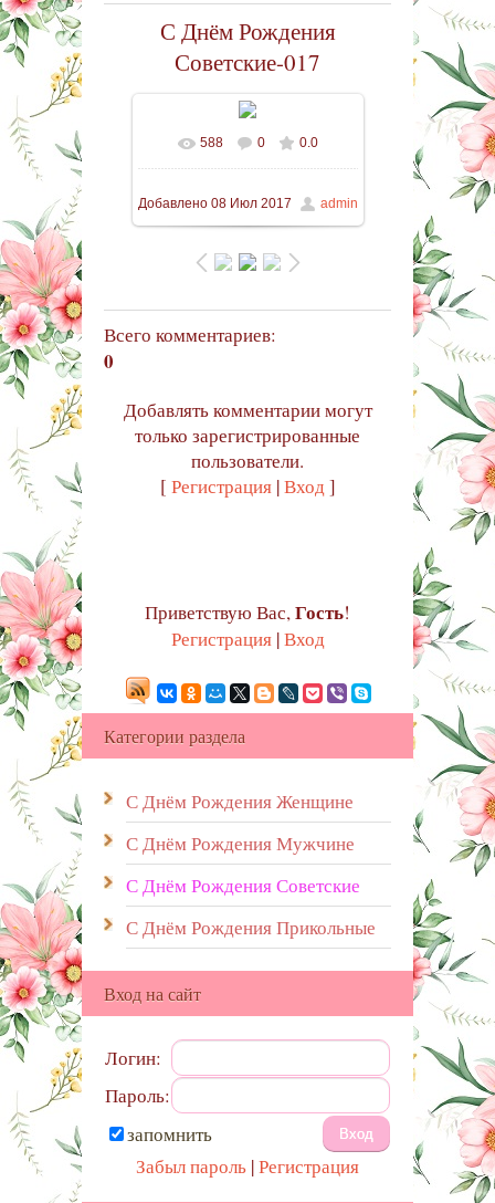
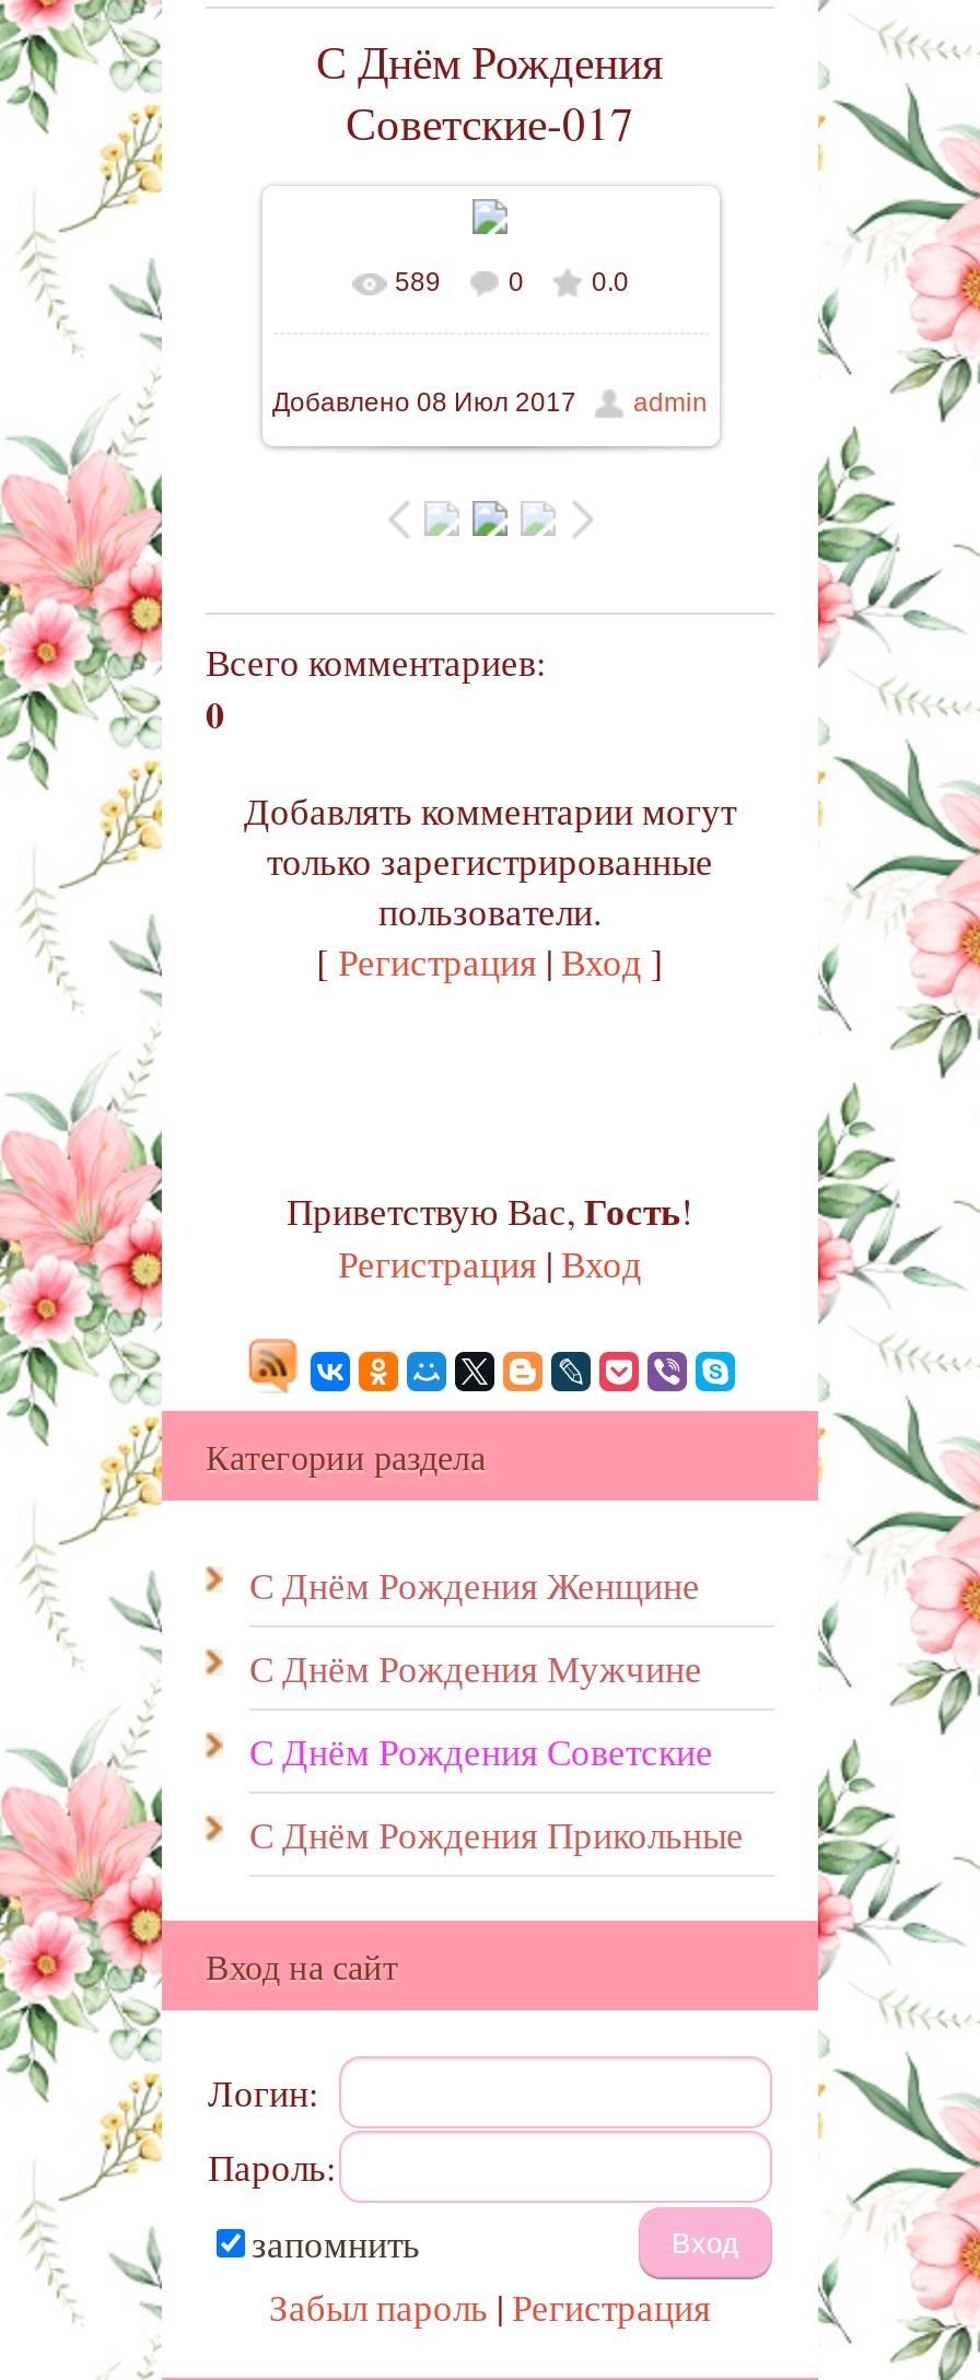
- 588
+ 589
